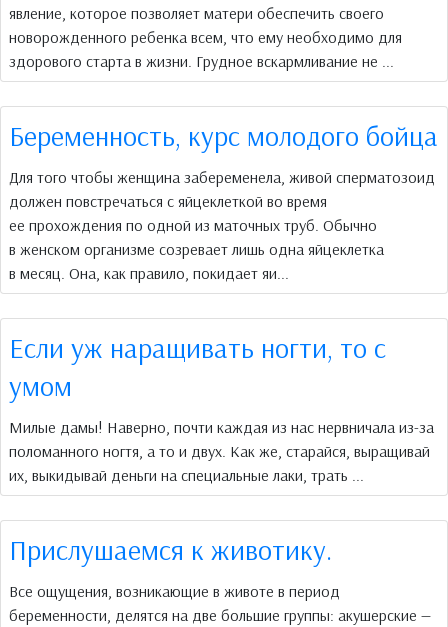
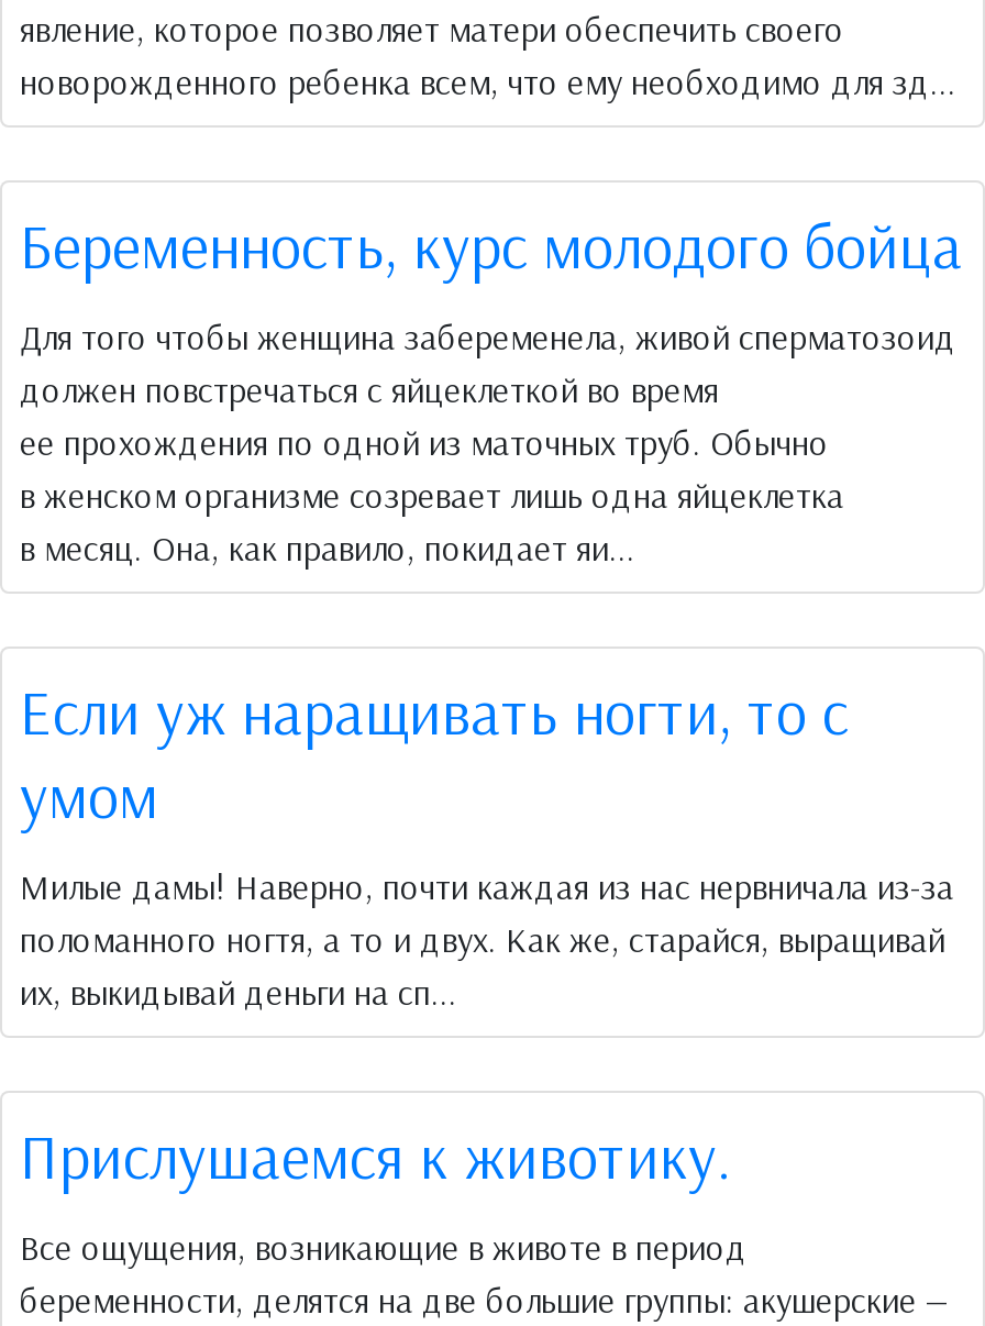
- новорожденного ребенка всем, что ему необходимо для
- здорового старта в жизни. Грудное вскармливание не ...
+ новорожденного ребенка всем, что ему необходимо для зд...

- их, выкидывай деньги на специальные лаки, трать ...
+ их, выкидывай деньги на сп...
